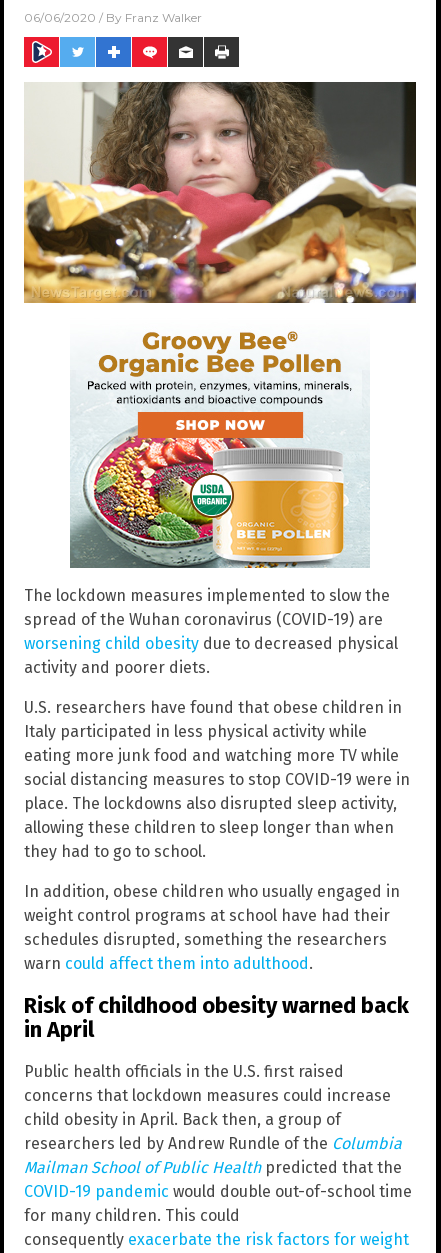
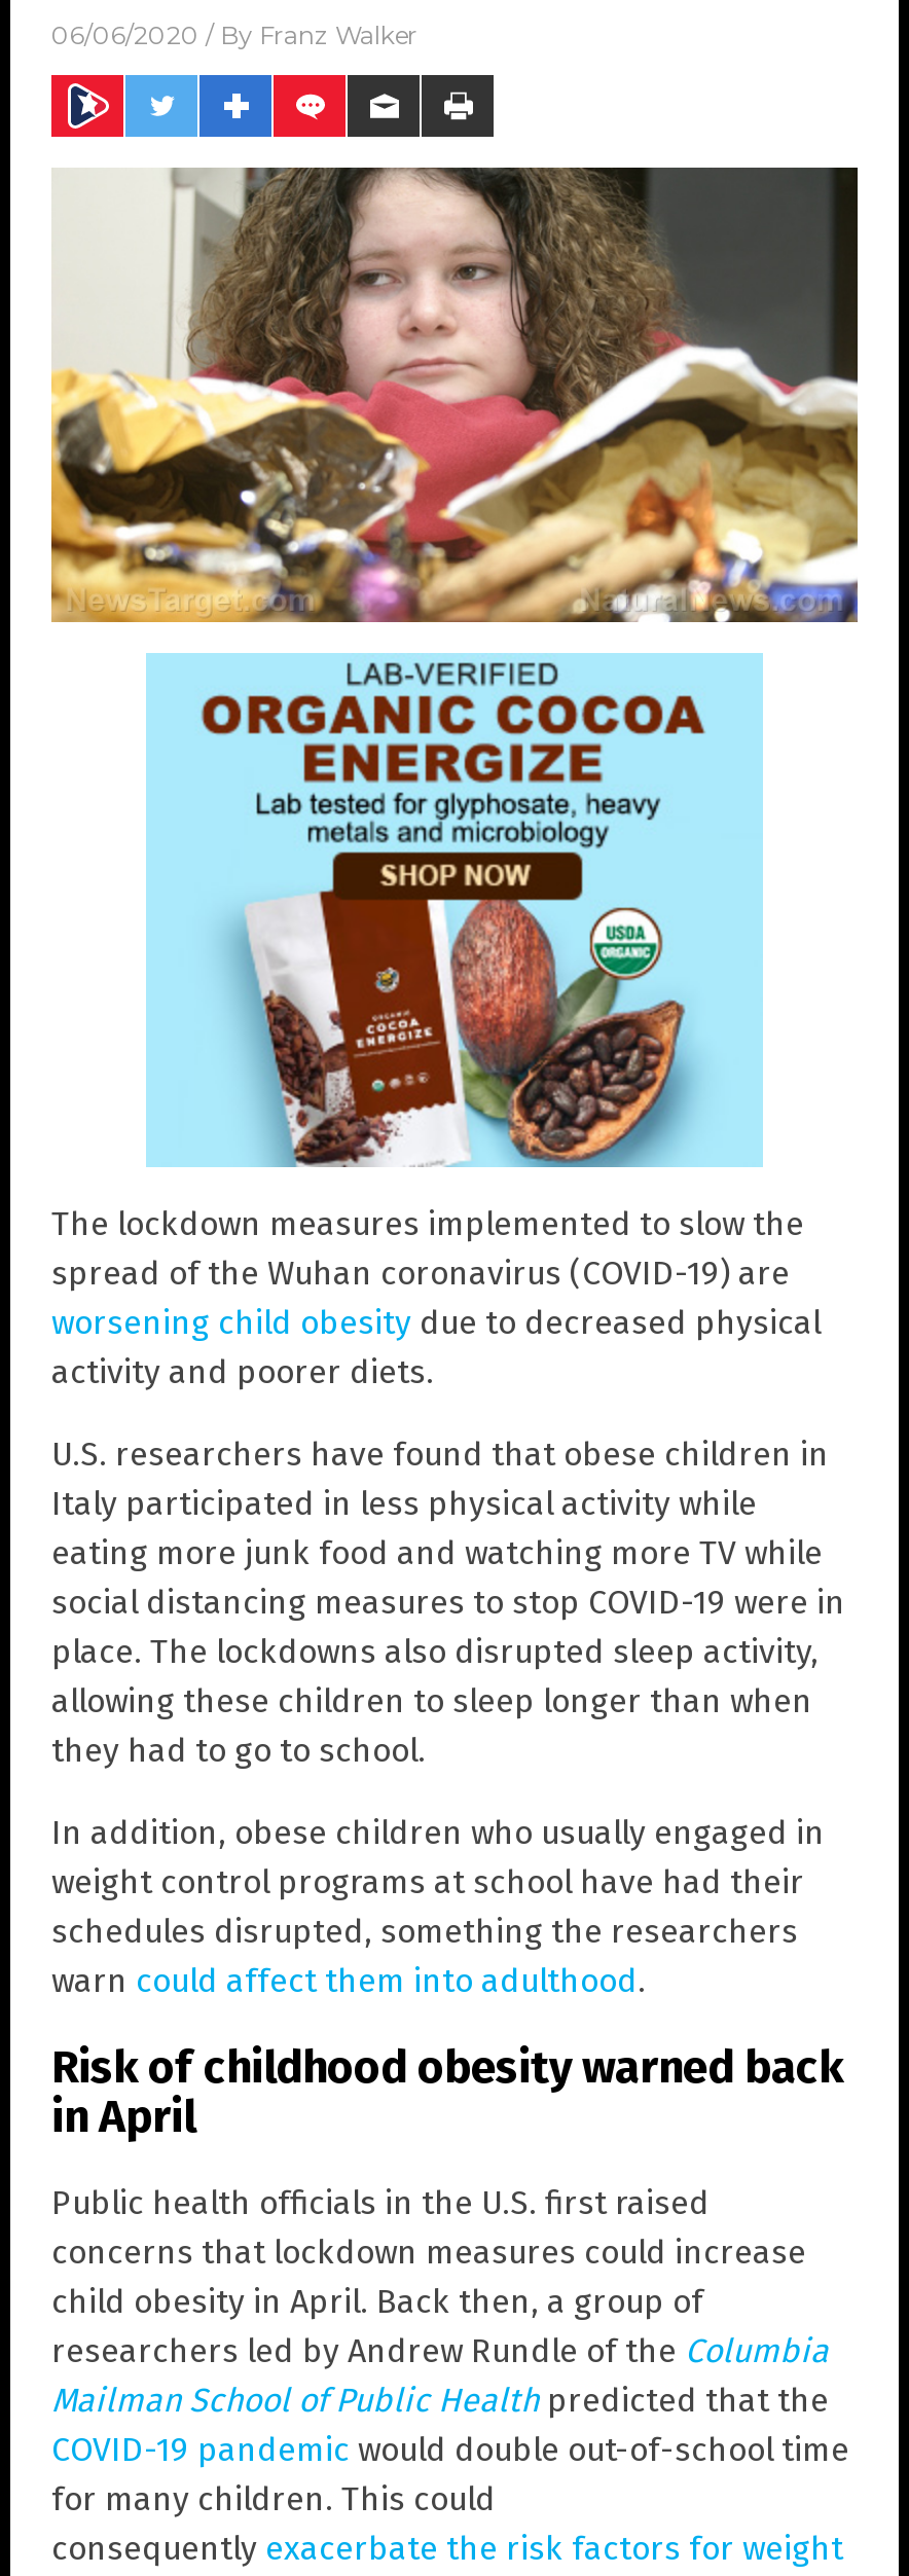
- [image]
+ [image]
